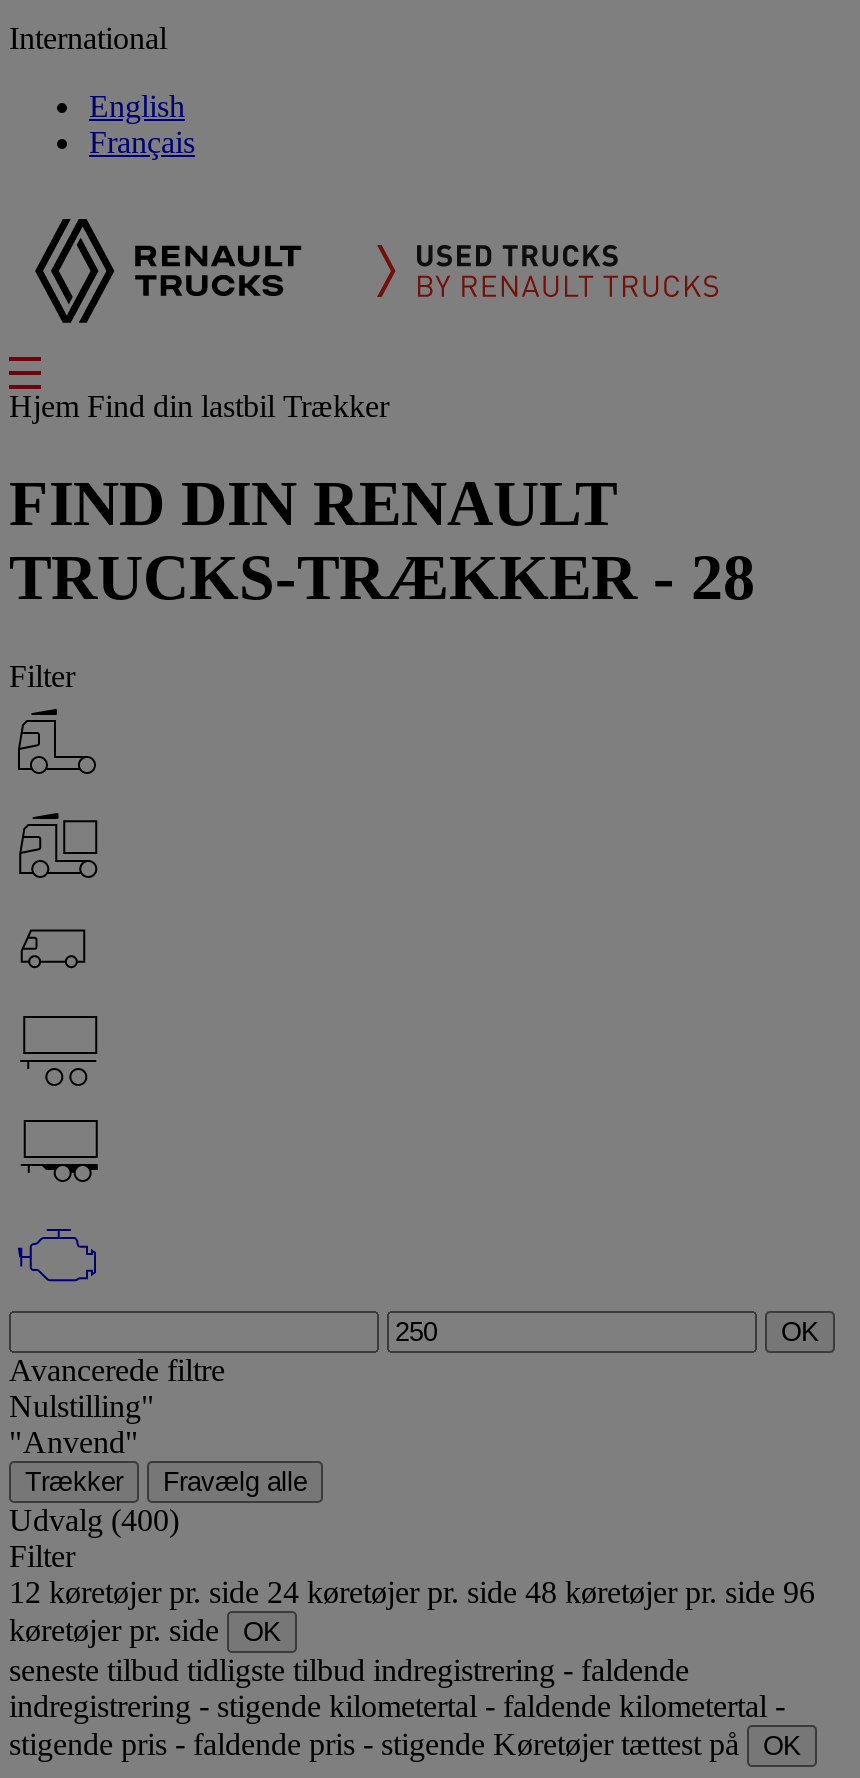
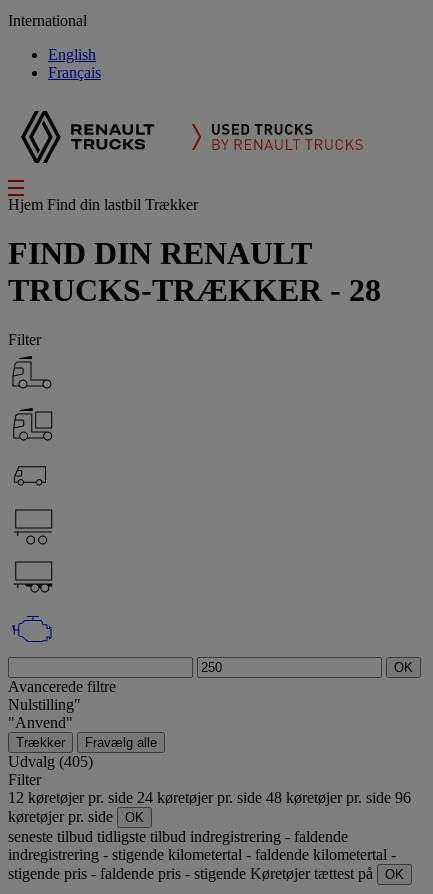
- Udvalg (400)
+ Udvalg (405)
